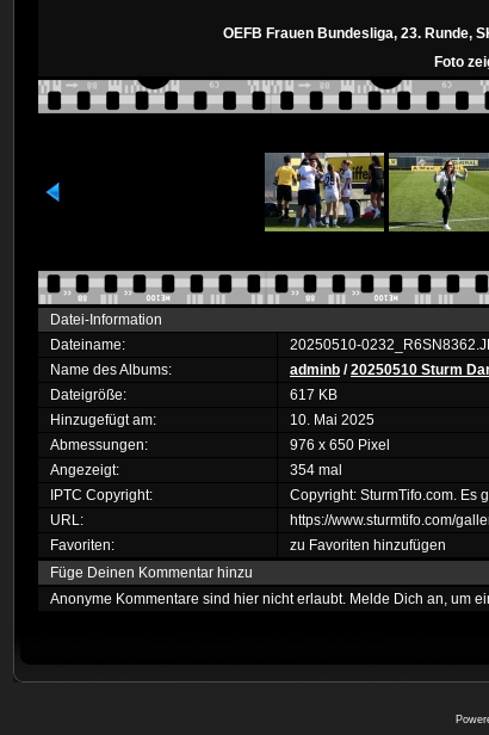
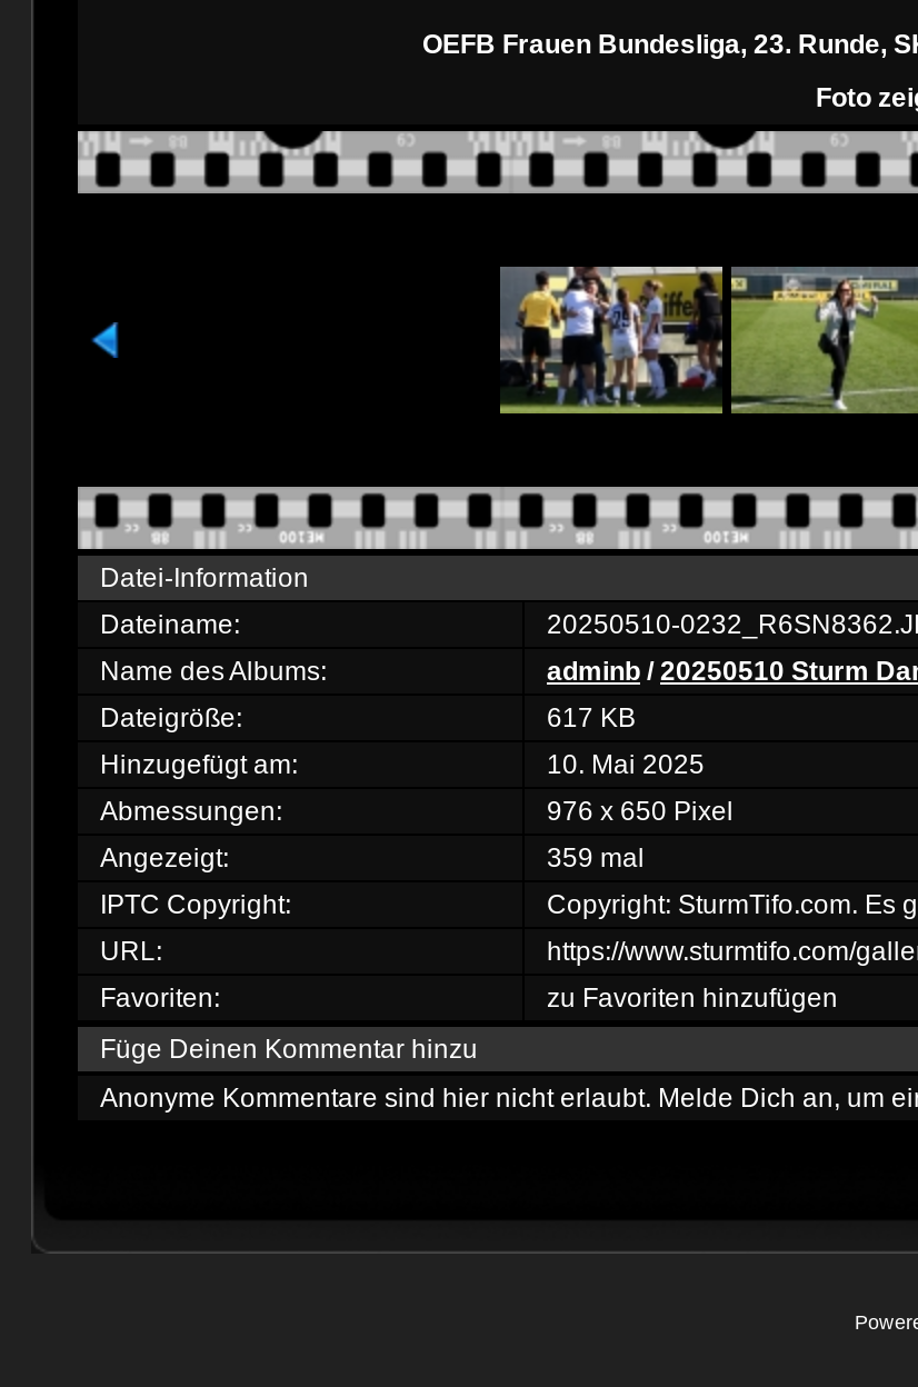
- 354 mal
+ 359 mal
